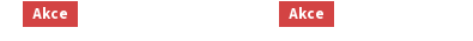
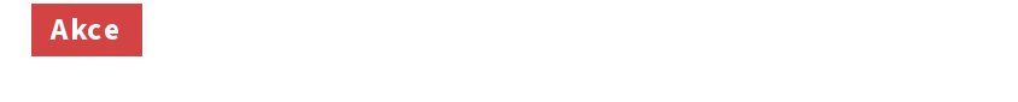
- Akce
